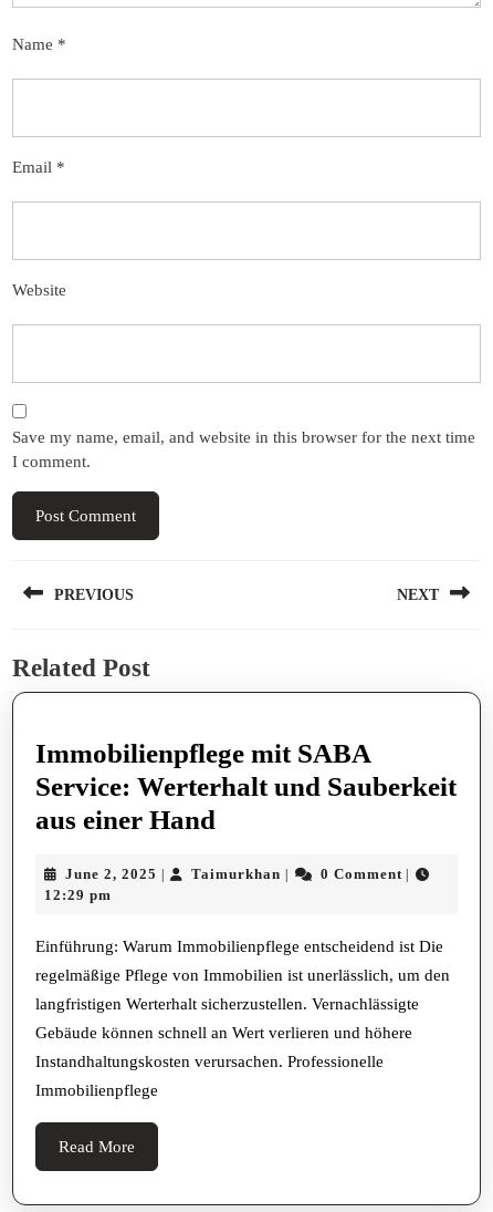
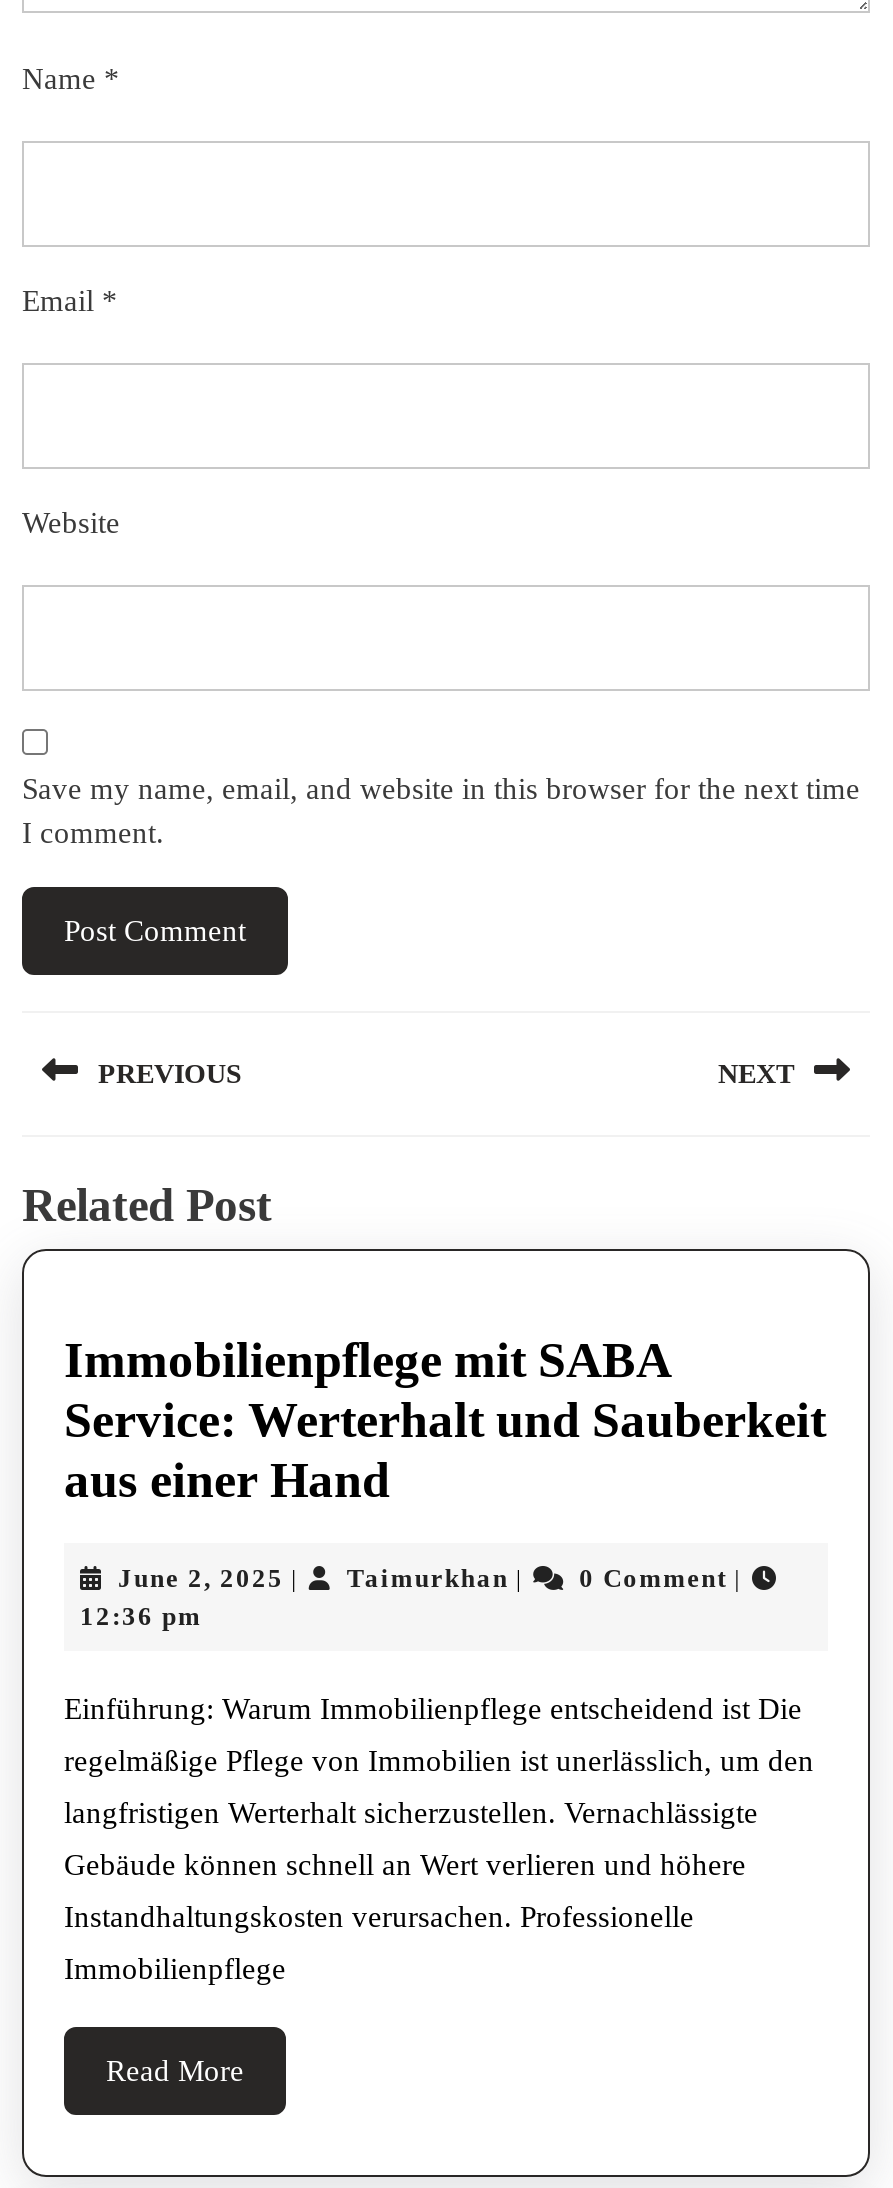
- 12:29 pm
+ 12:36 pm
